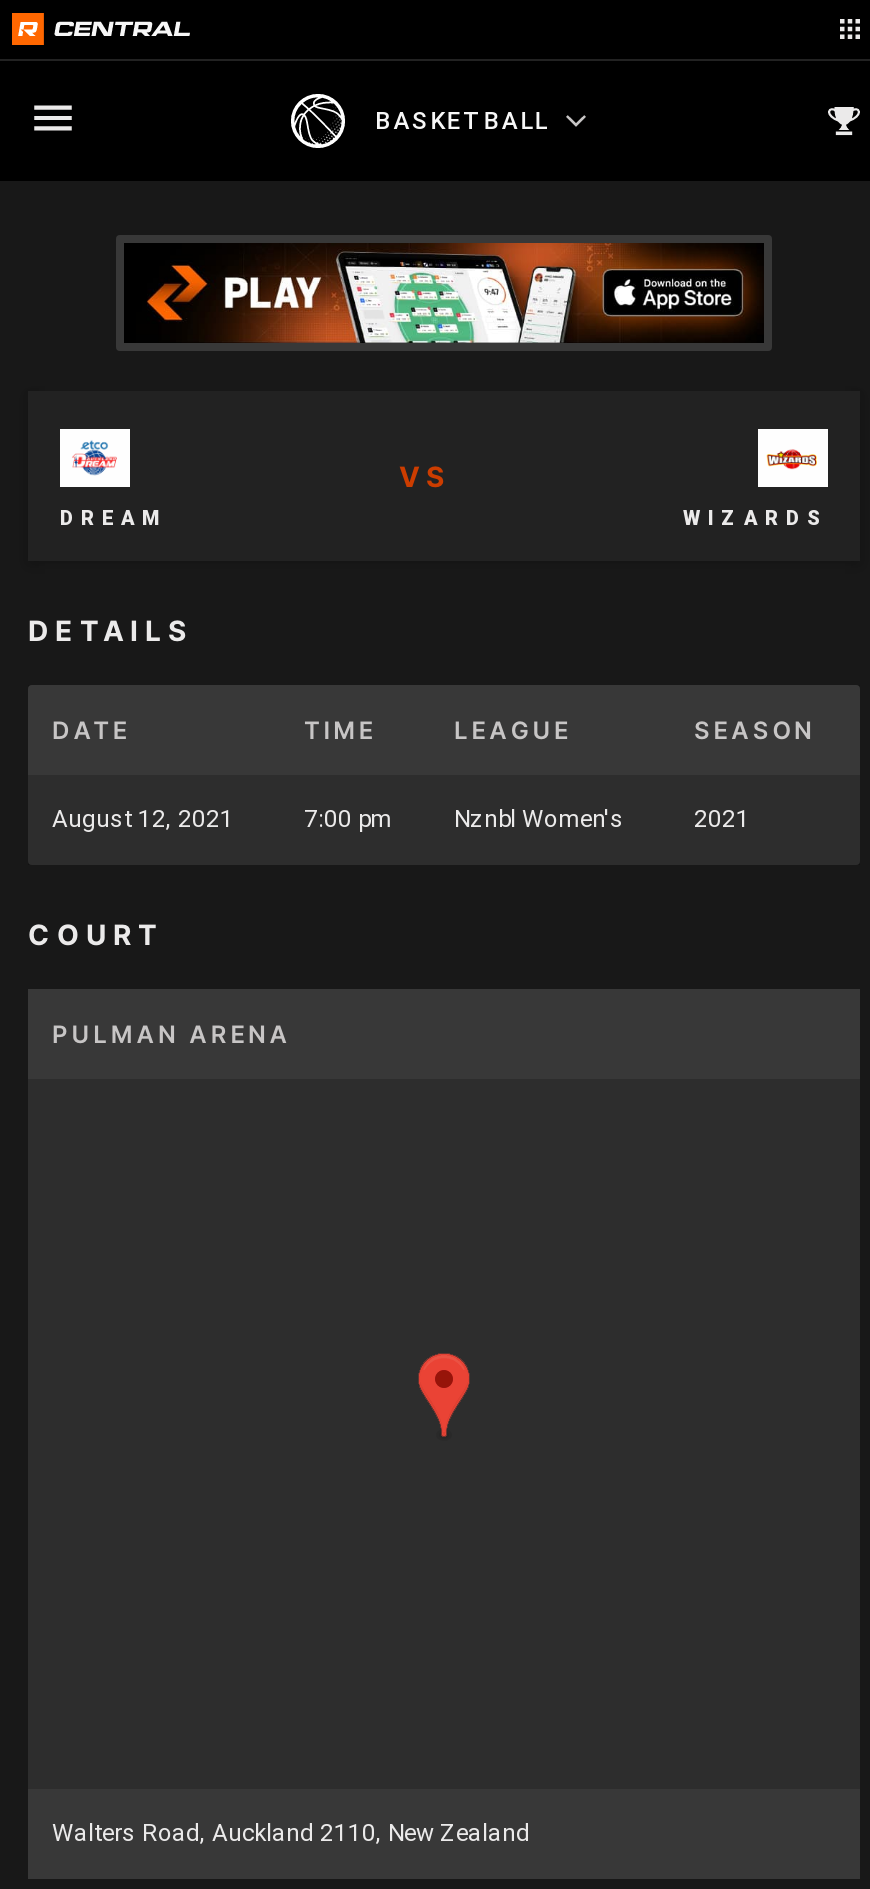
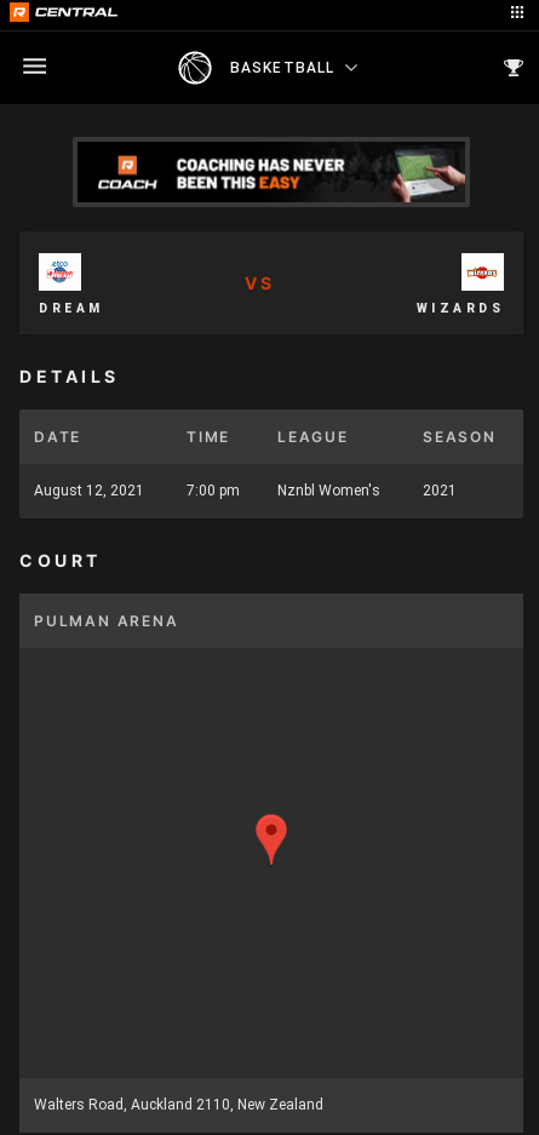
- [image]
+ [image]
